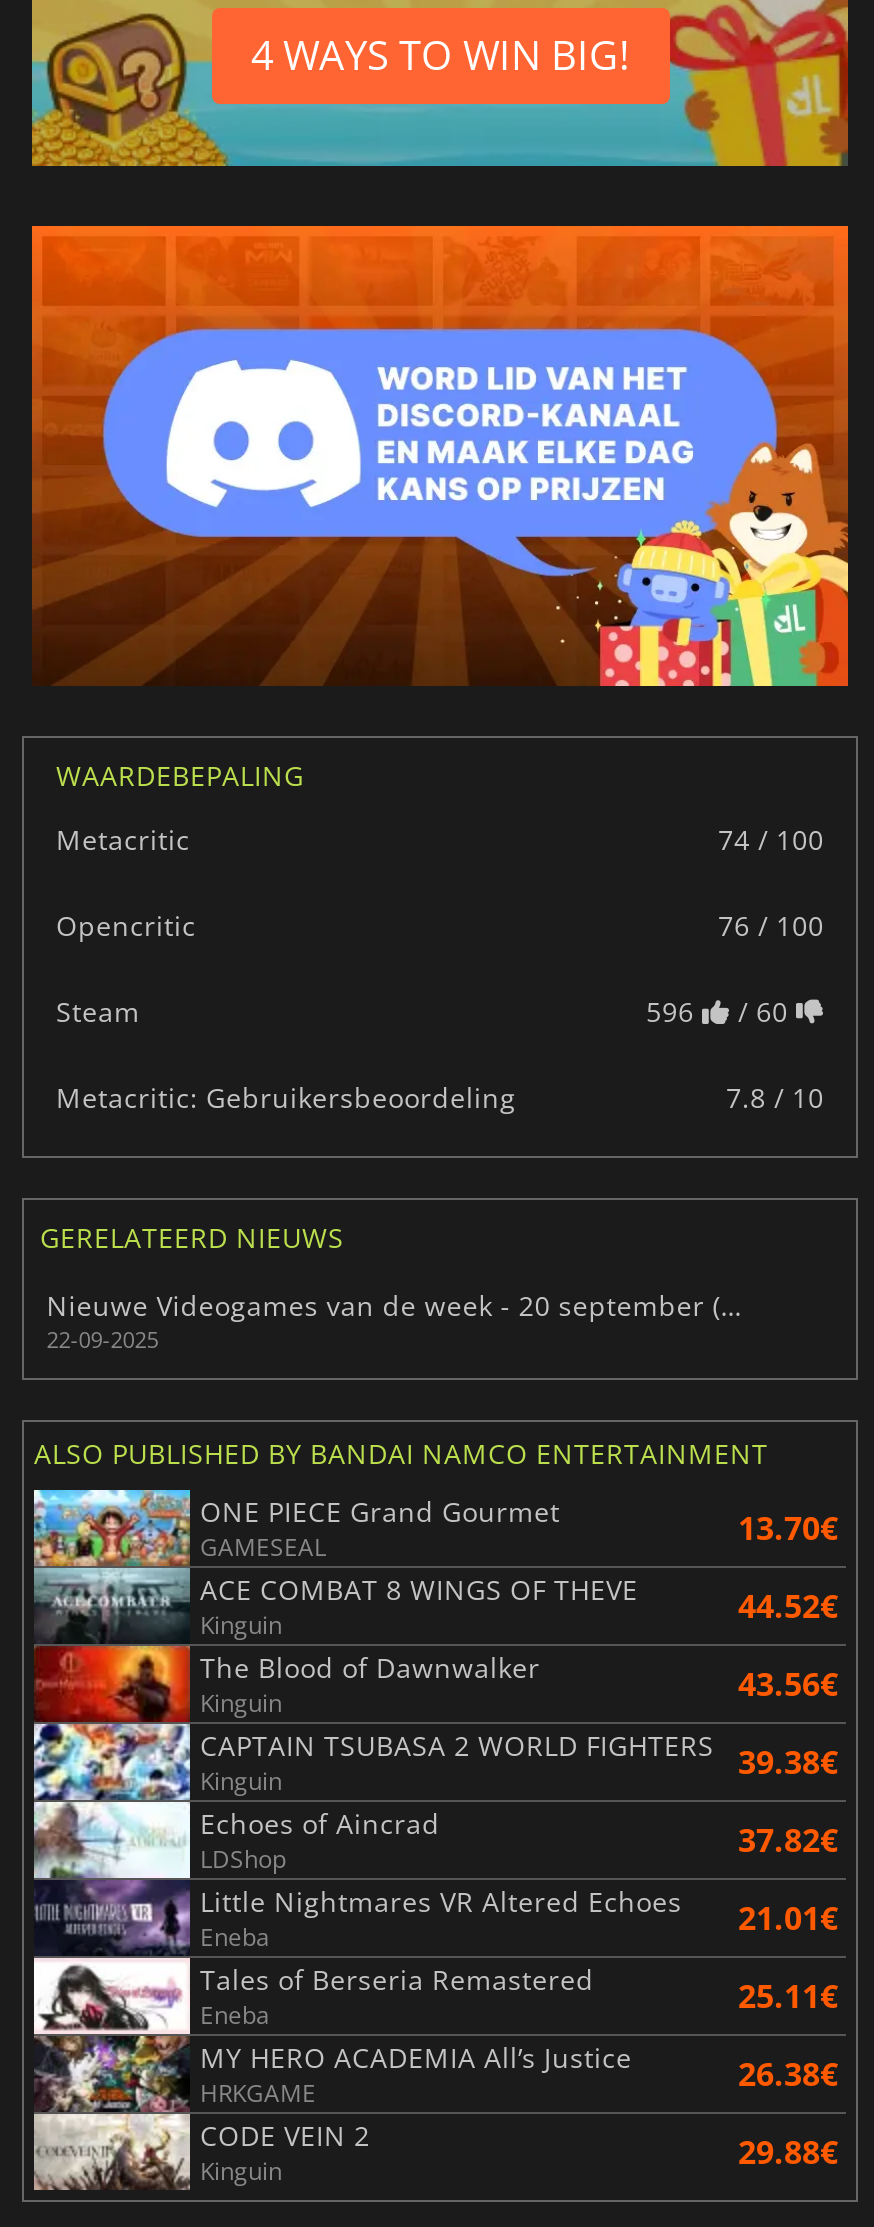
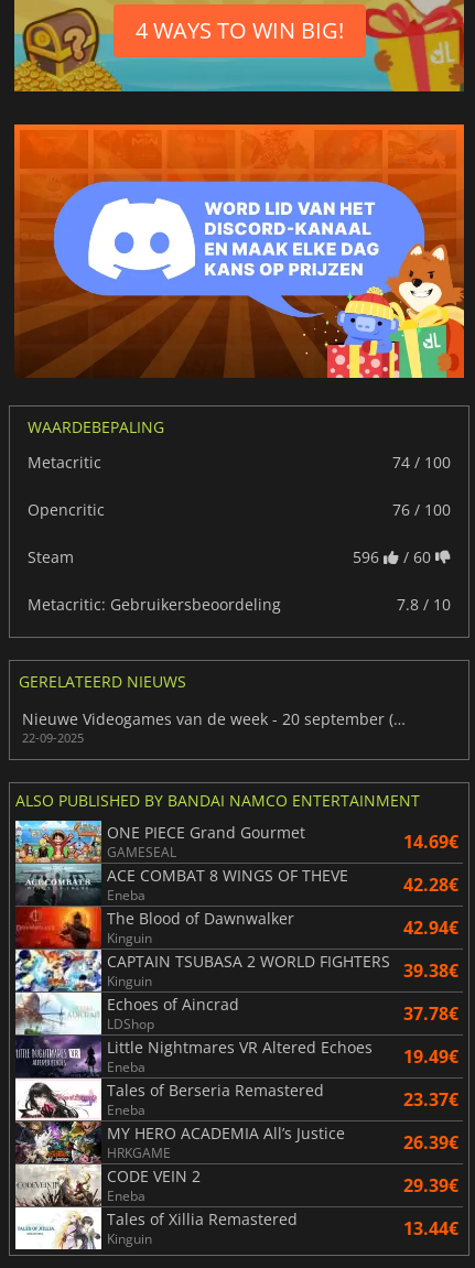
- 13.70€
+ 14.69€

- Kinguin
- 44.52€
+ Eneba
+ 42.28€

- 43.56€
+ 42.94€

- 37.82€
+ 37.78€

- Little Nightmares VR Altered Echoes 21.01€
+ Little Nightmares VR Altered Echoes 19.49€

- 25.11€
+ 23.37€

- 26.38€
+ 26.39€

- 29.88€
+ 13.44€

+ [image]
+ Eneba
+ 29.39€
+ Tales of Xillia Remastered
